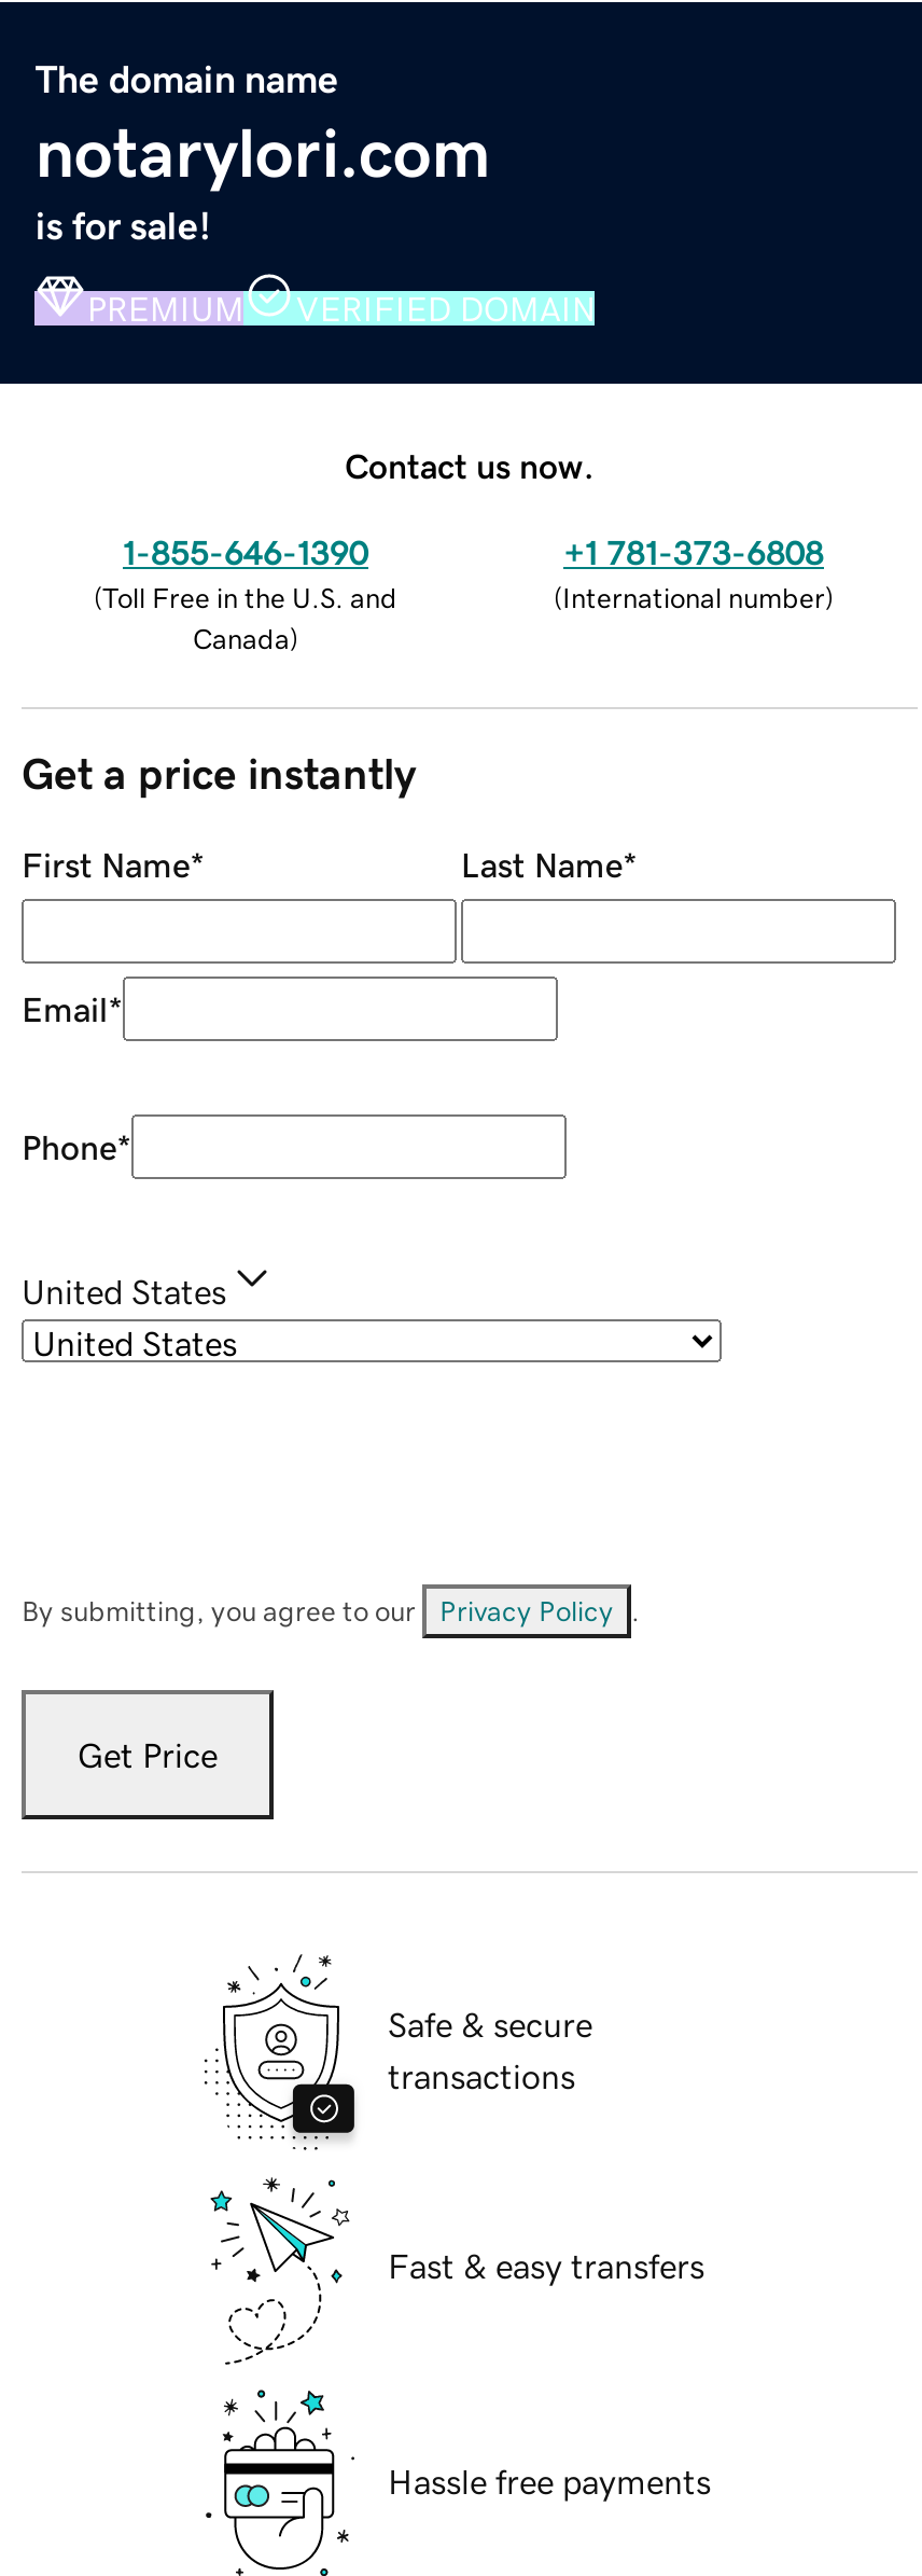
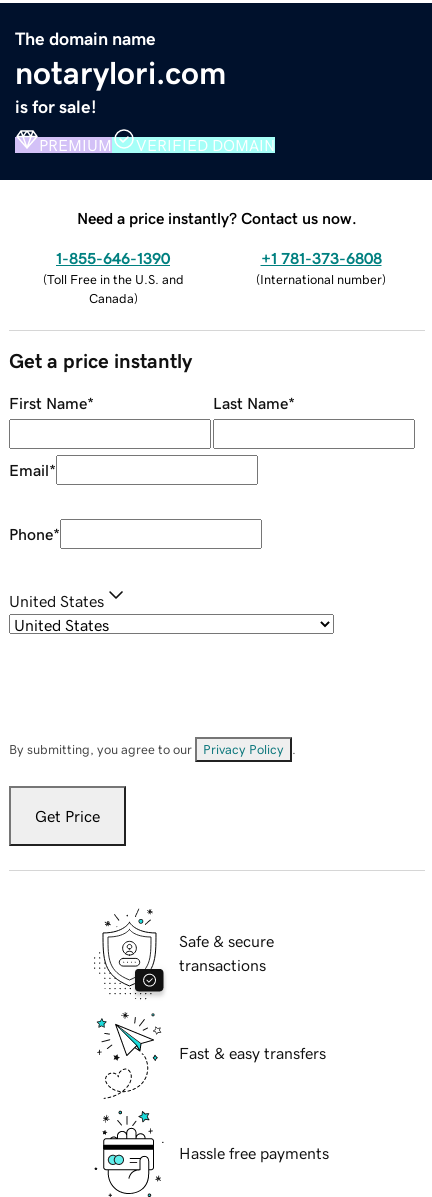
- Contact us now.
+ Need a price instantly? Contact us now.
